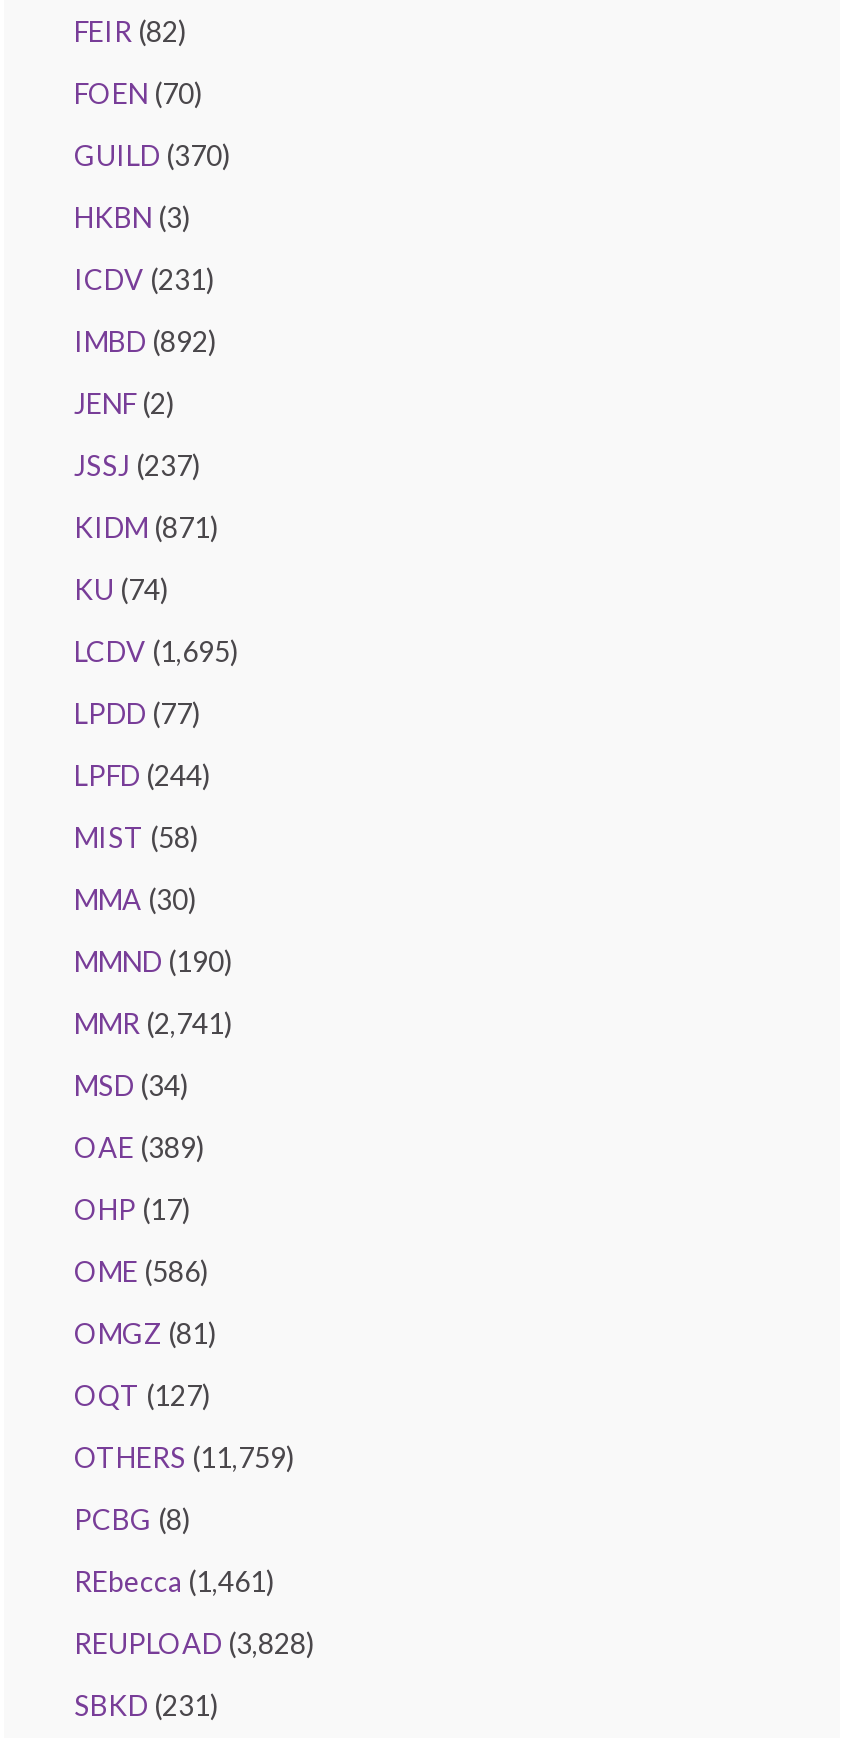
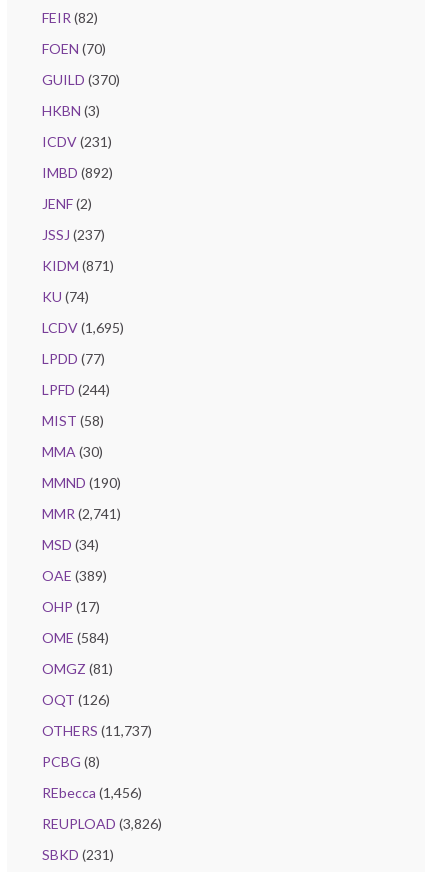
- OME (586)
+ OME (584)

- OQT (127)
+ OQT (126)

- OTHERS (11,759)
+ OTHERS (11,737)

- REbecca (1,461)
+ REbecca (1,456)

- REUPLOAD (3,828)
+ REUPLOAD (3,826)
